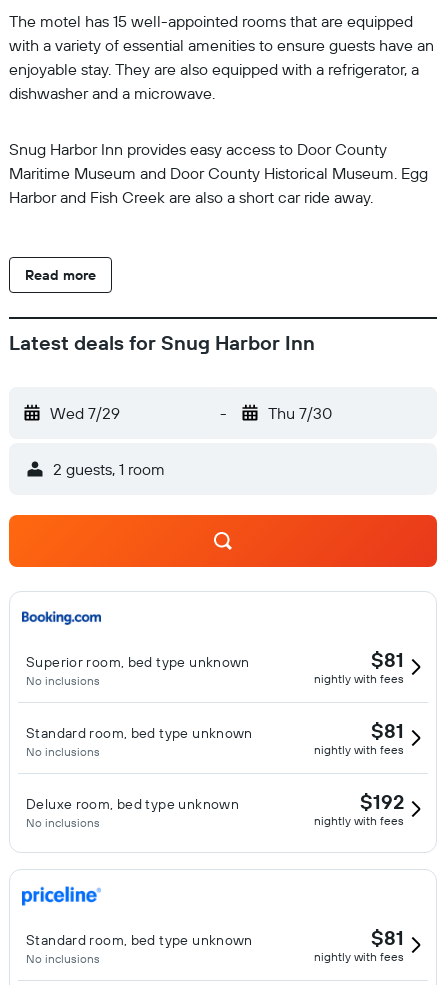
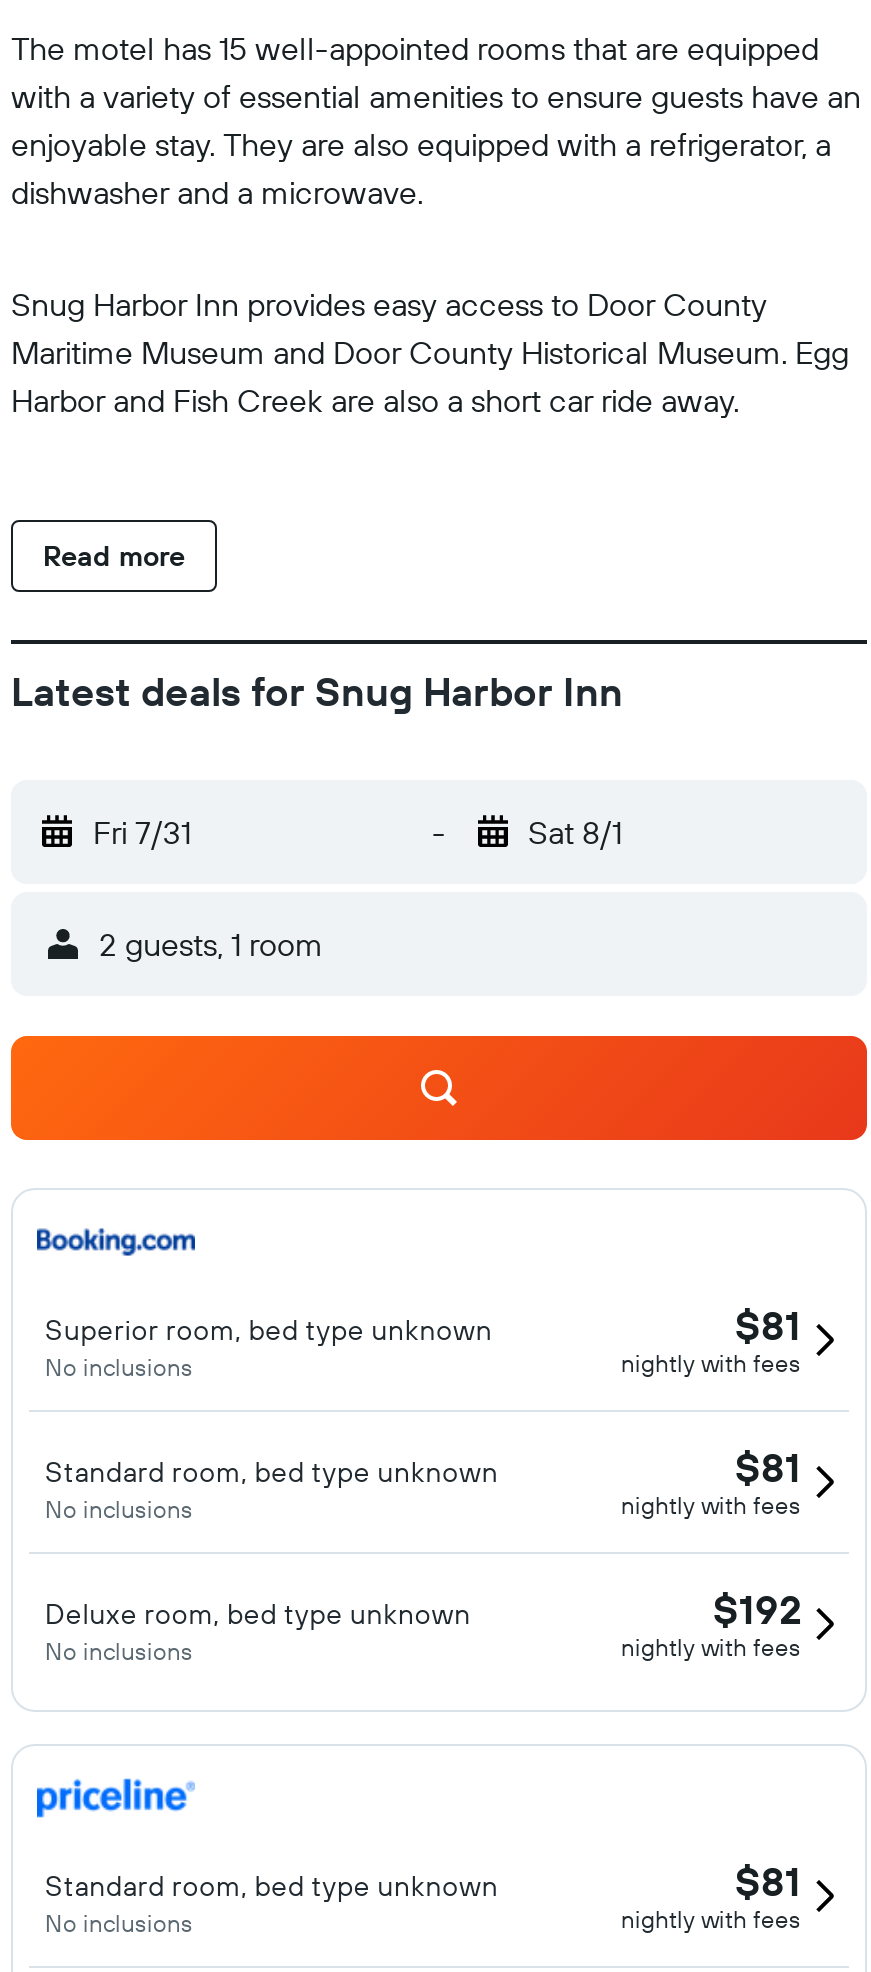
- Wed 7/29
+ Fri 7/31

- Thu 7/30
+ Sat 8/1
